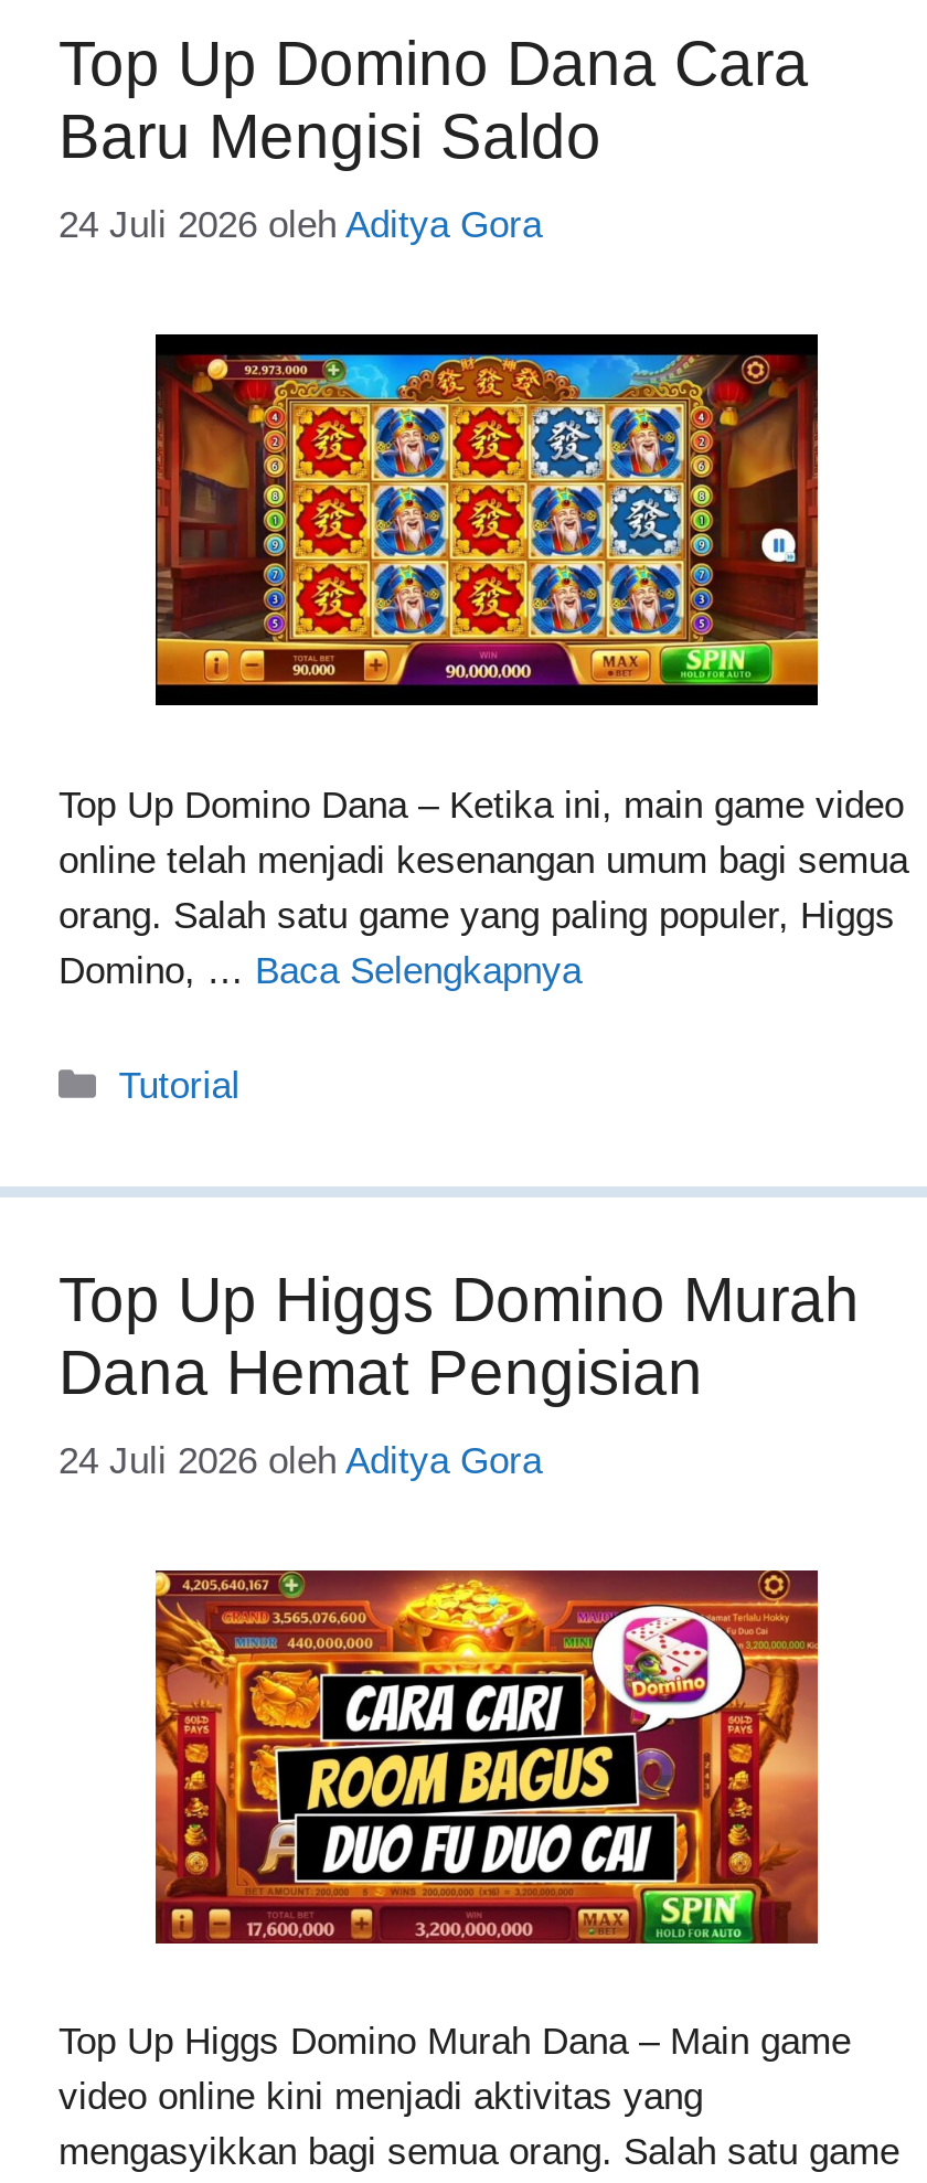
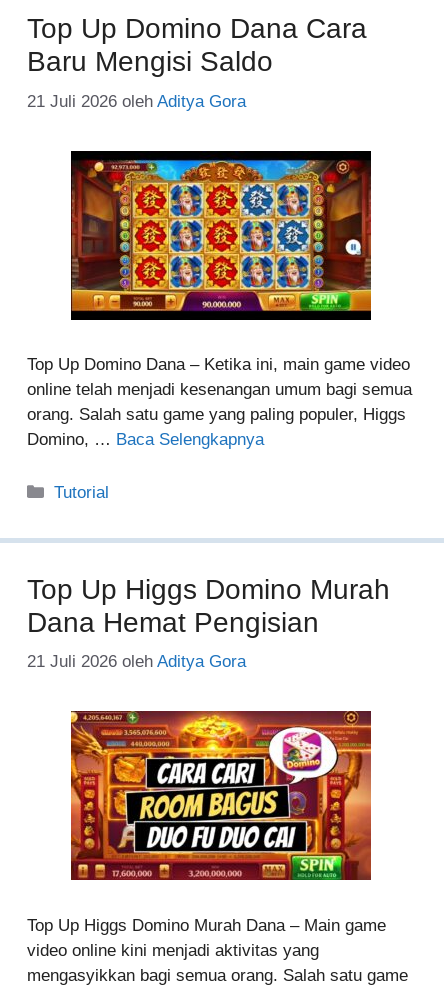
- 24 Juli 2026 oleh Aditya Gora
+ 21 Juli 2026 oleh Aditya Gora

- 24 Juli 2026 oleh Aditya Gora
+ 21 Juli 2026 oleh Aditya Gora
